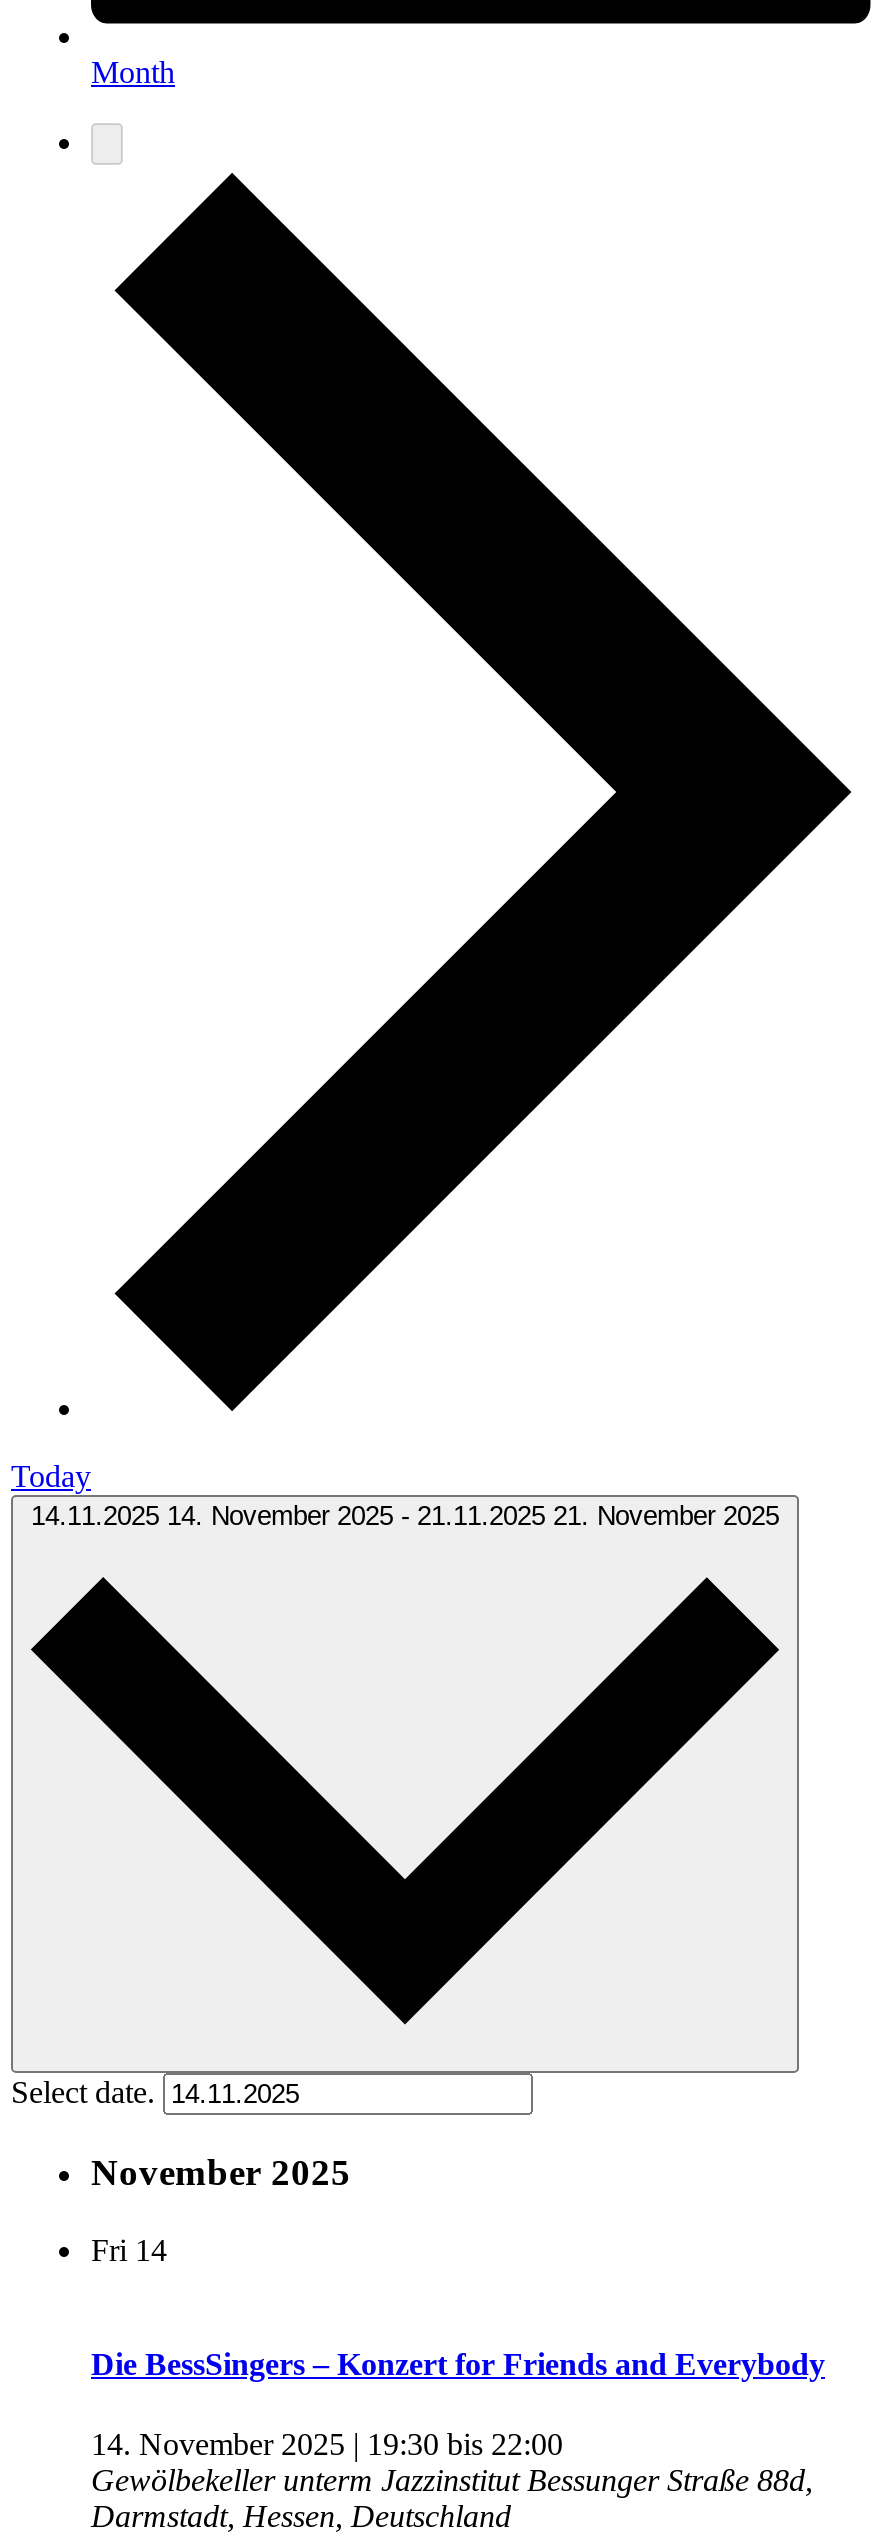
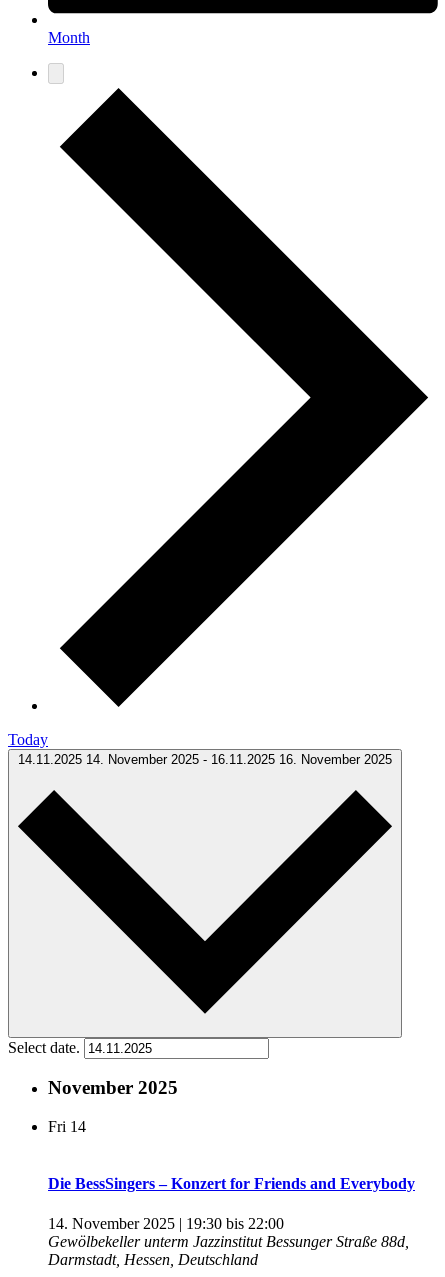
- 14.11.2025 14. November 2025 - 21.11.2025 21. November 2025
+ 14.11.2025 14. November 2025 - 16.11.2025 16. November 2025
